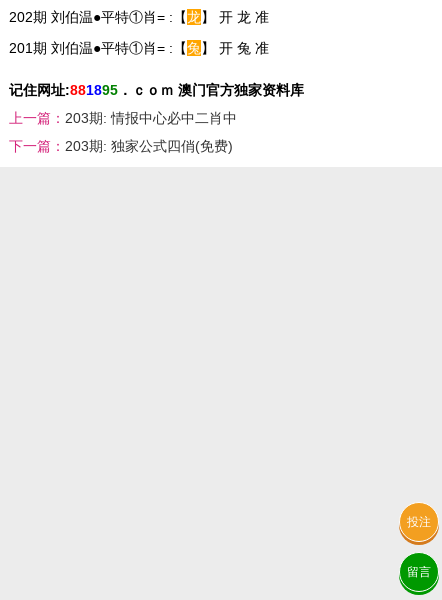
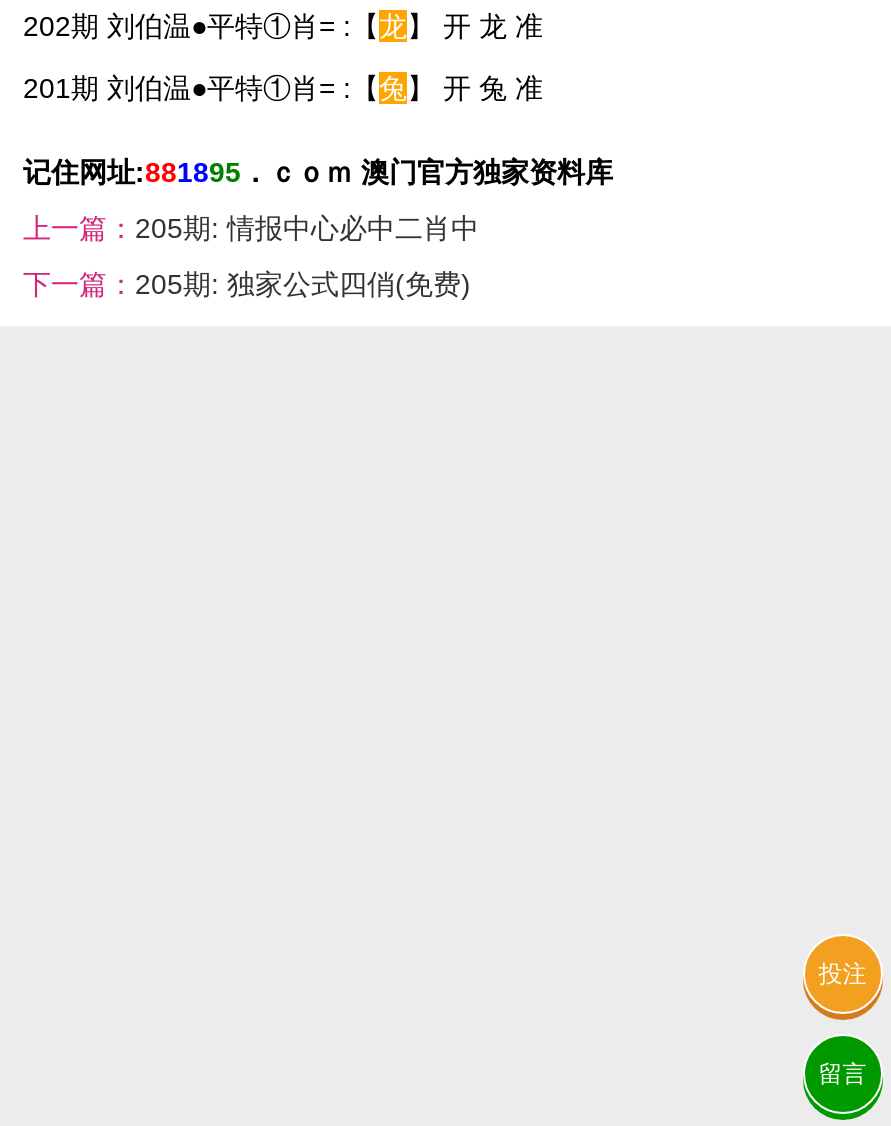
- 上一篇：203期: 情报中心必中二肖中
+ 上一篇：205期: 情报中心必中二肖中

- 下一篇：203期: 独家公式四俏(免费)
+ 下一篇：205期: 独家公式四俏(免费)
